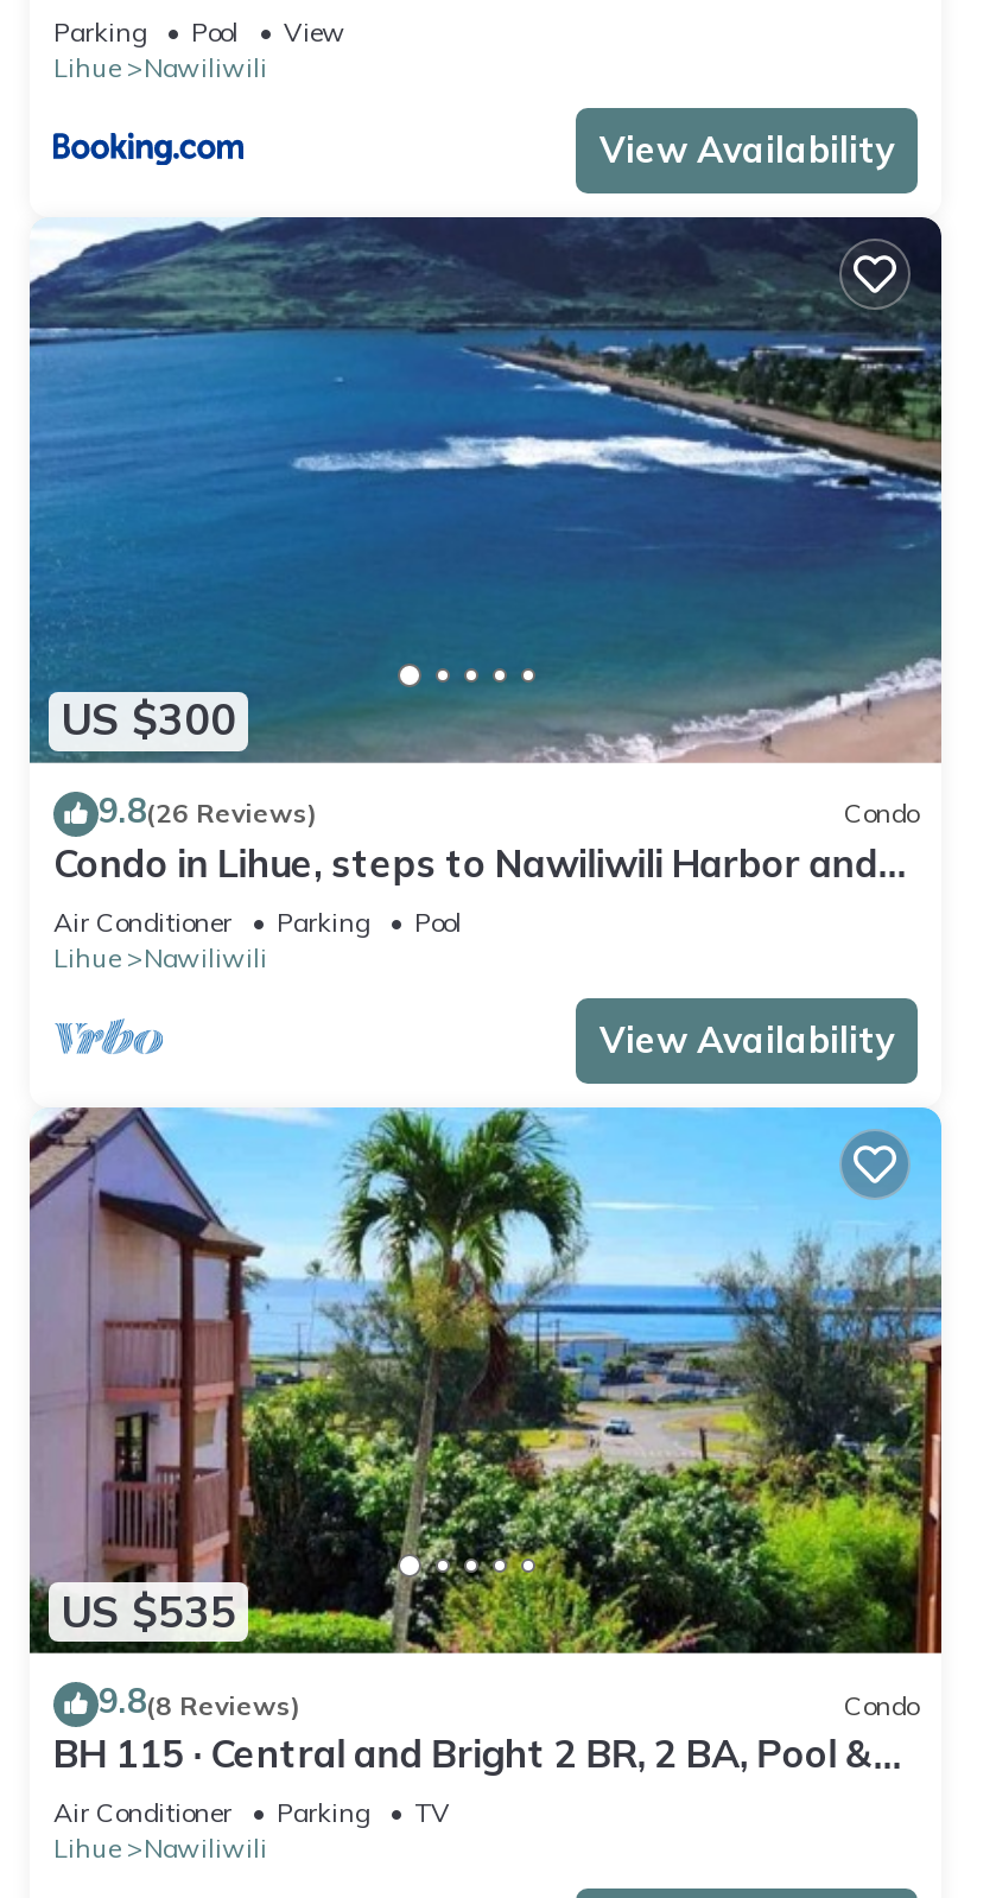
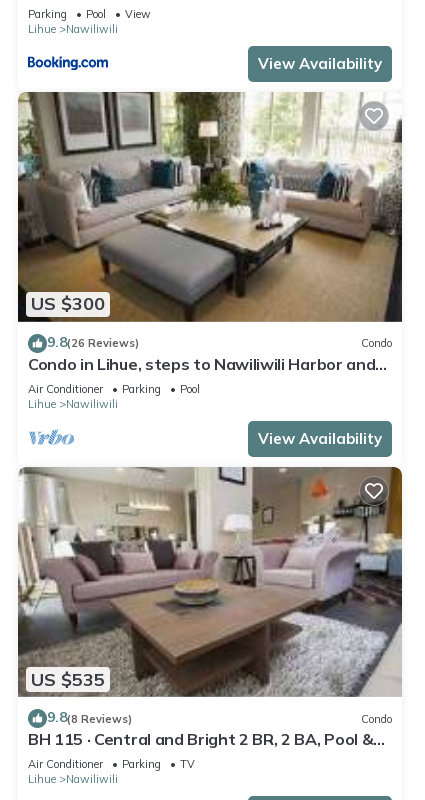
- [image]
+ [image]

- [image]
+ [image]
